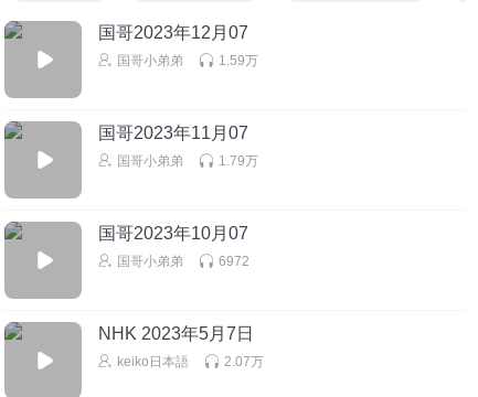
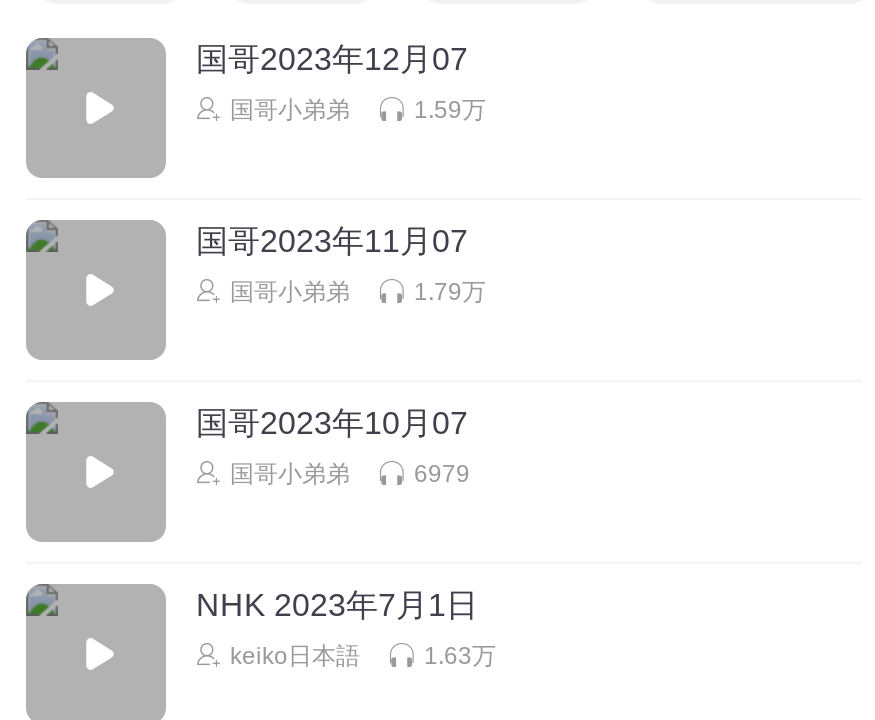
- 6972
+ 6979

- NHK 2023年5月7日
+ NHK 2023年7月1日

- 2.07万
+ 1.63万
